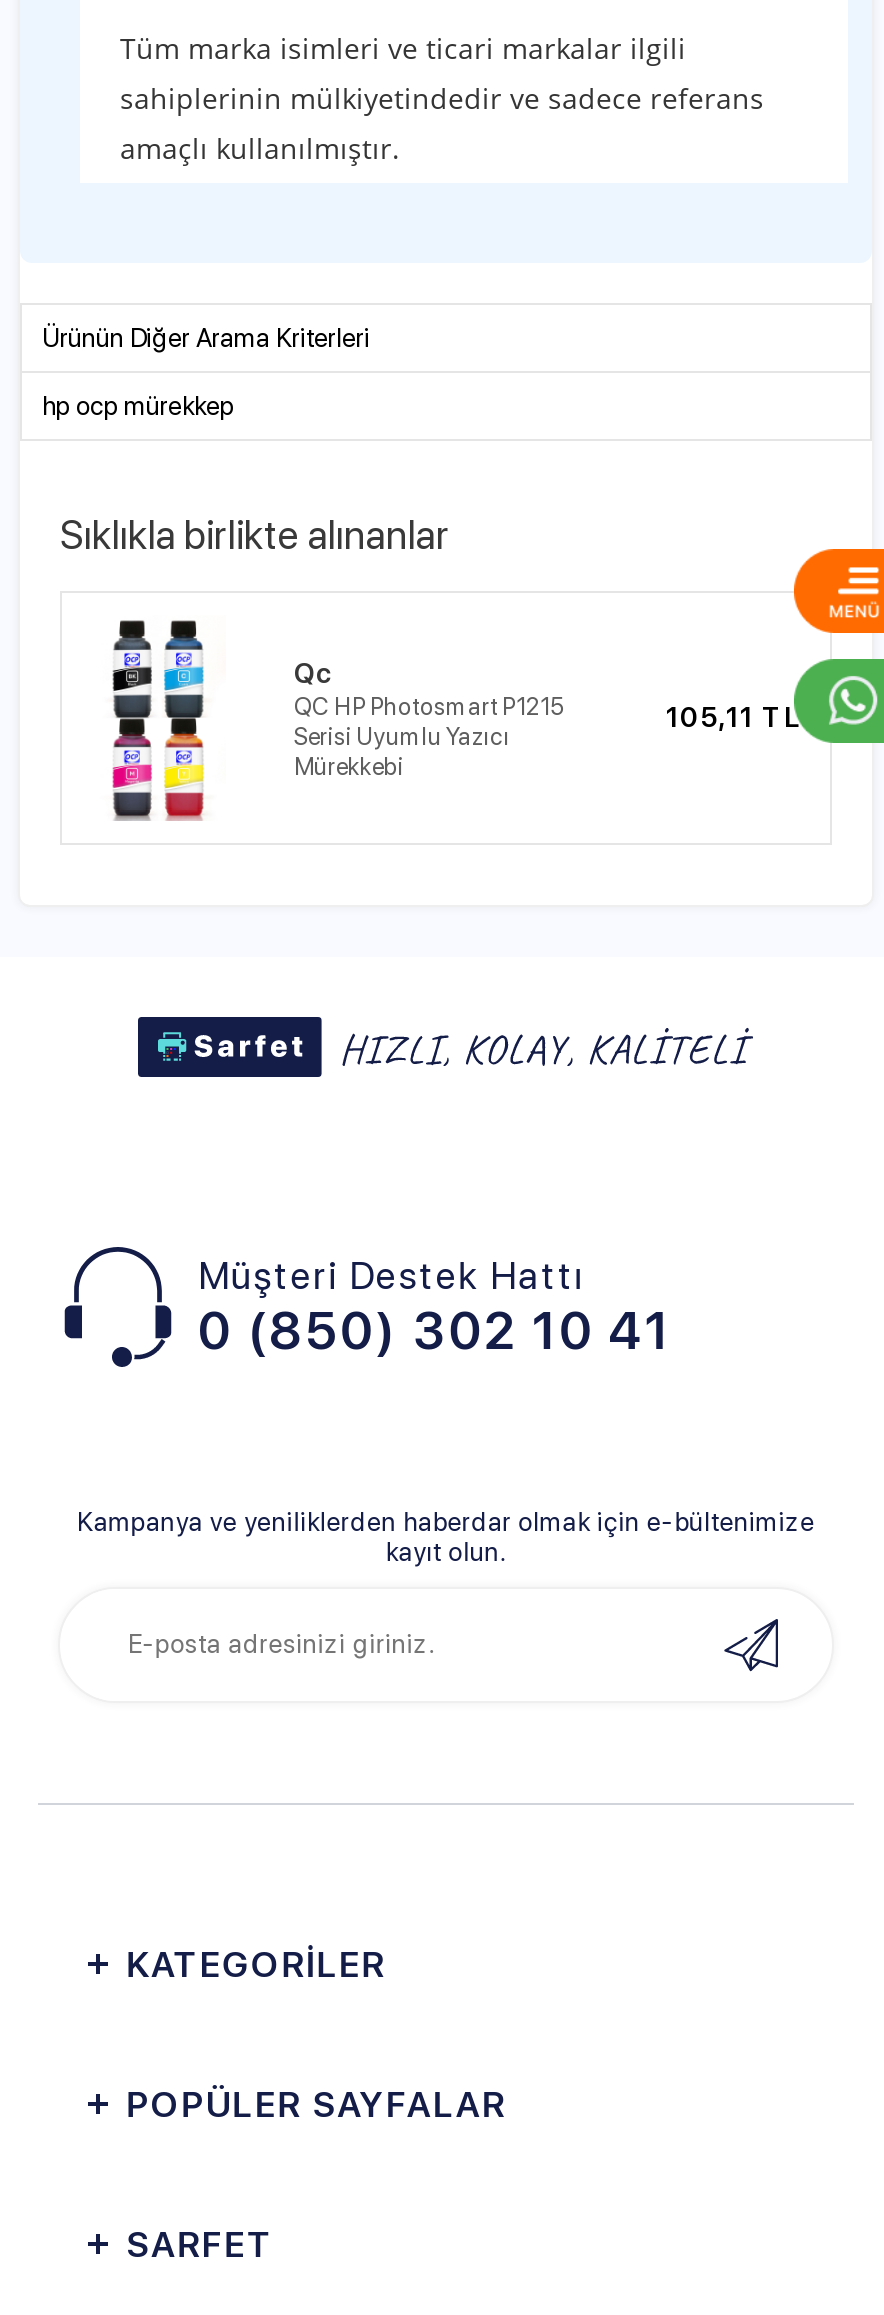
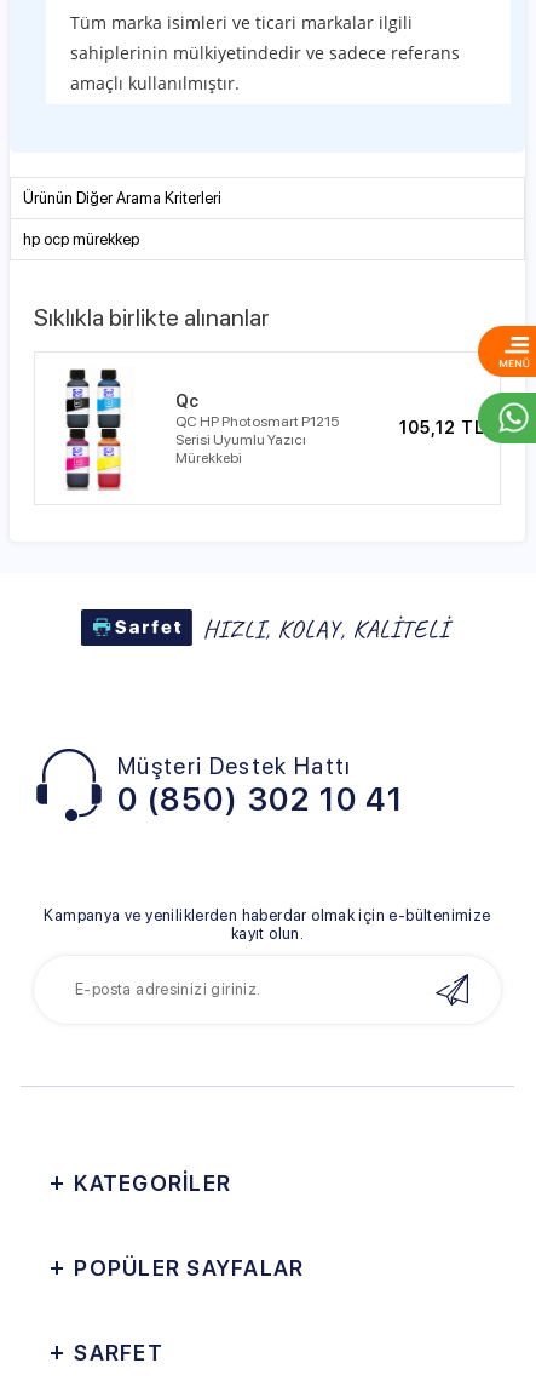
- 105,11 TL
+ 105,12 TL
